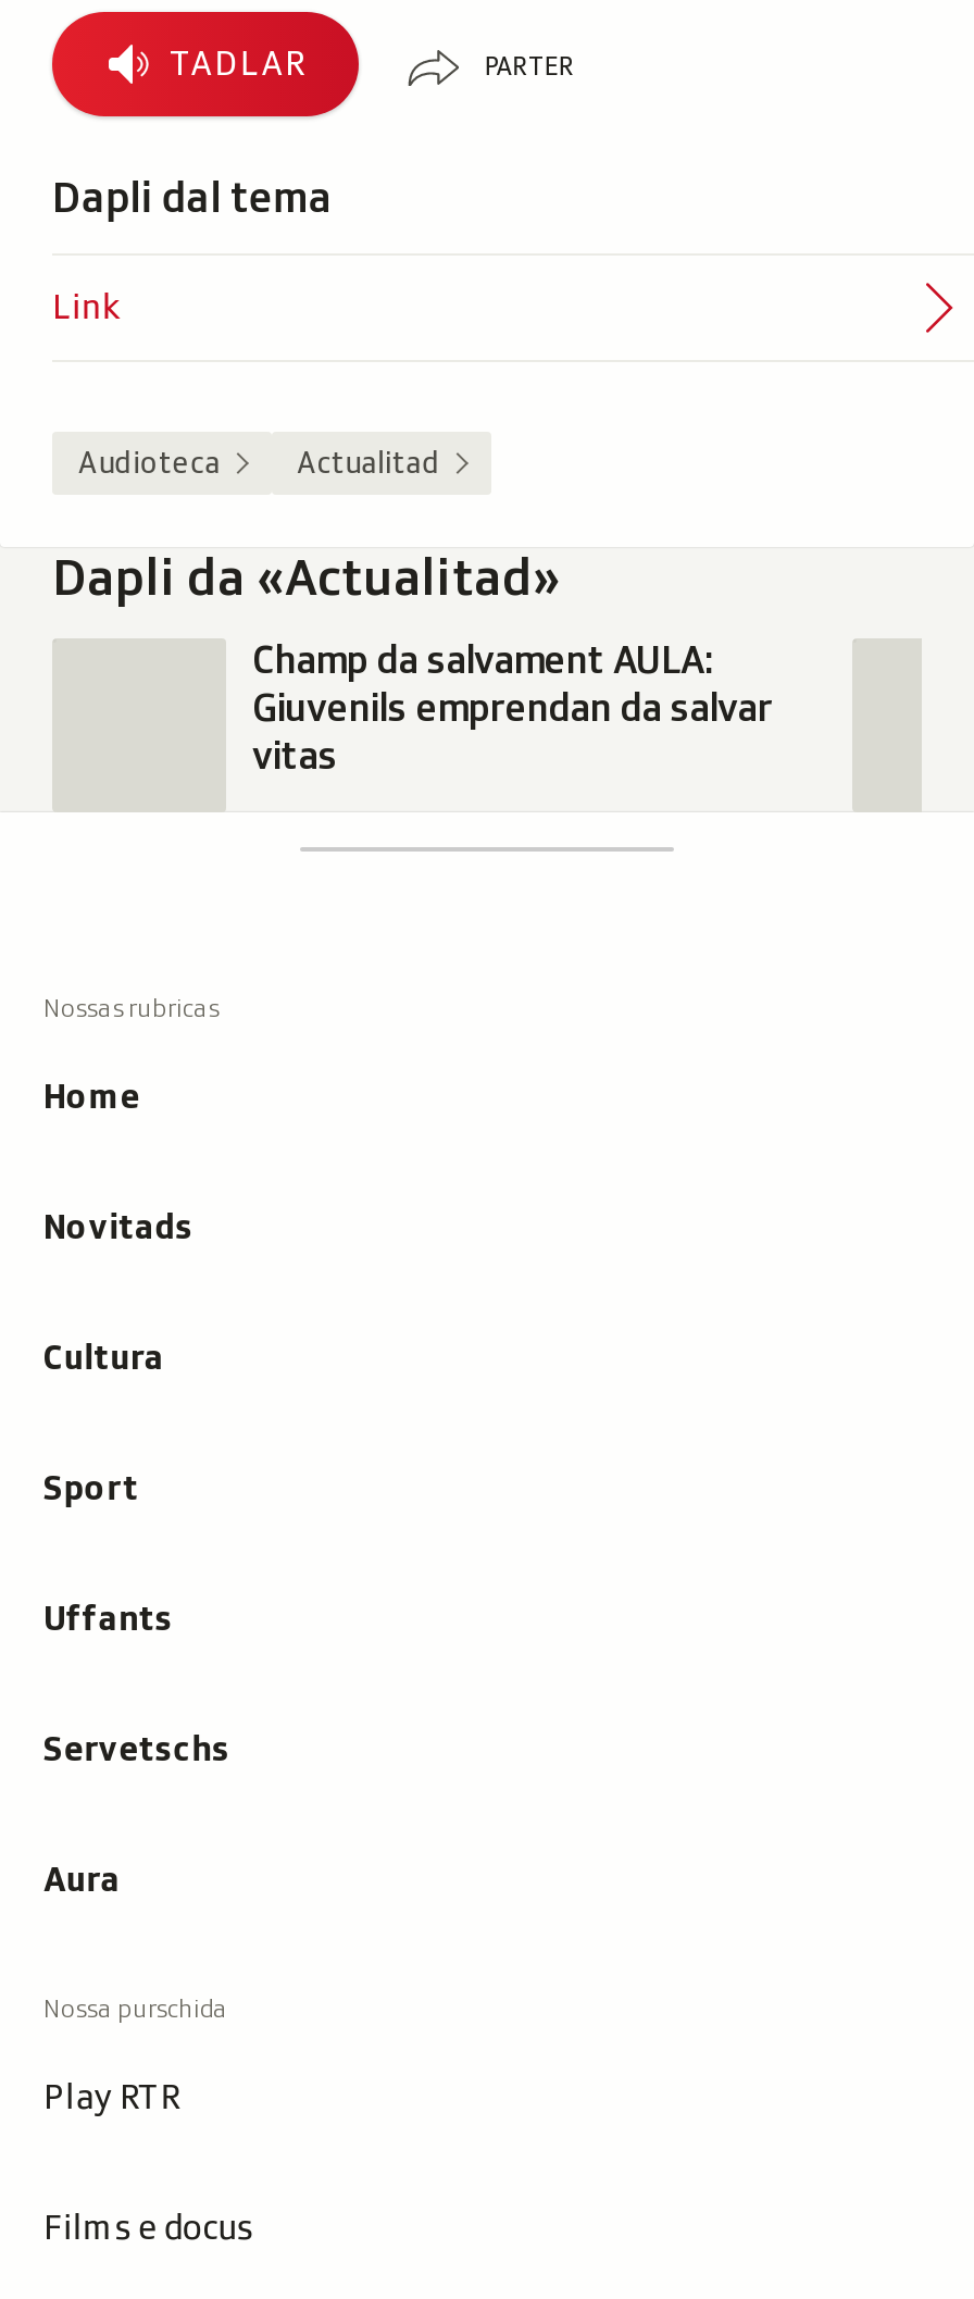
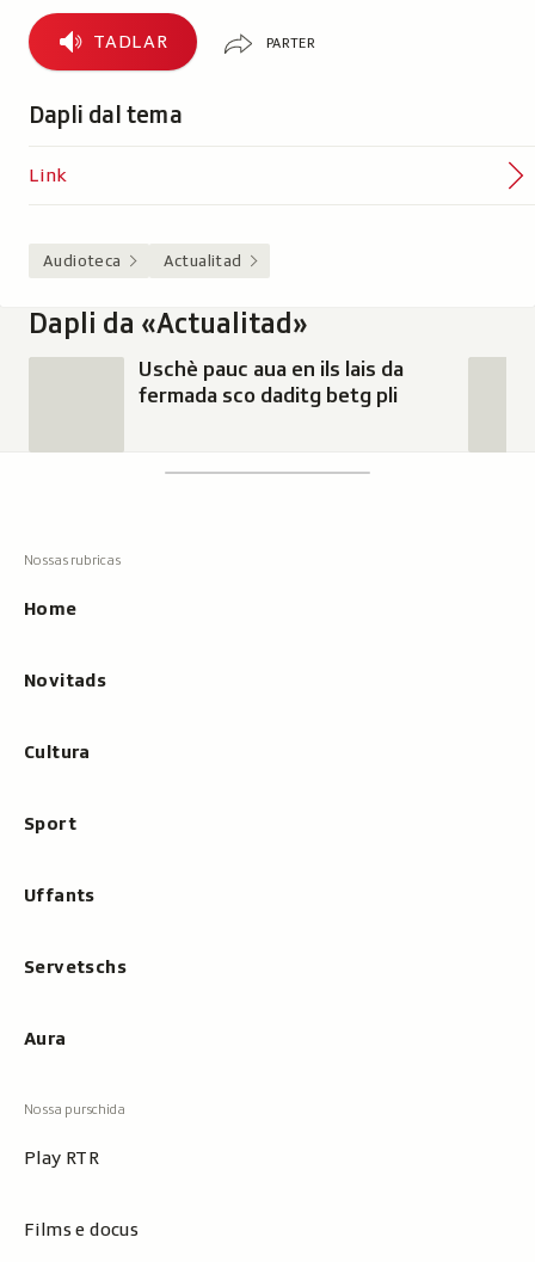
- Champ da salvament AULA:
- Giuvenils emprendan da salvar
- vitas
+ Uschè pauc aua en ils lais da
+ fermada sco daditg betg pli
